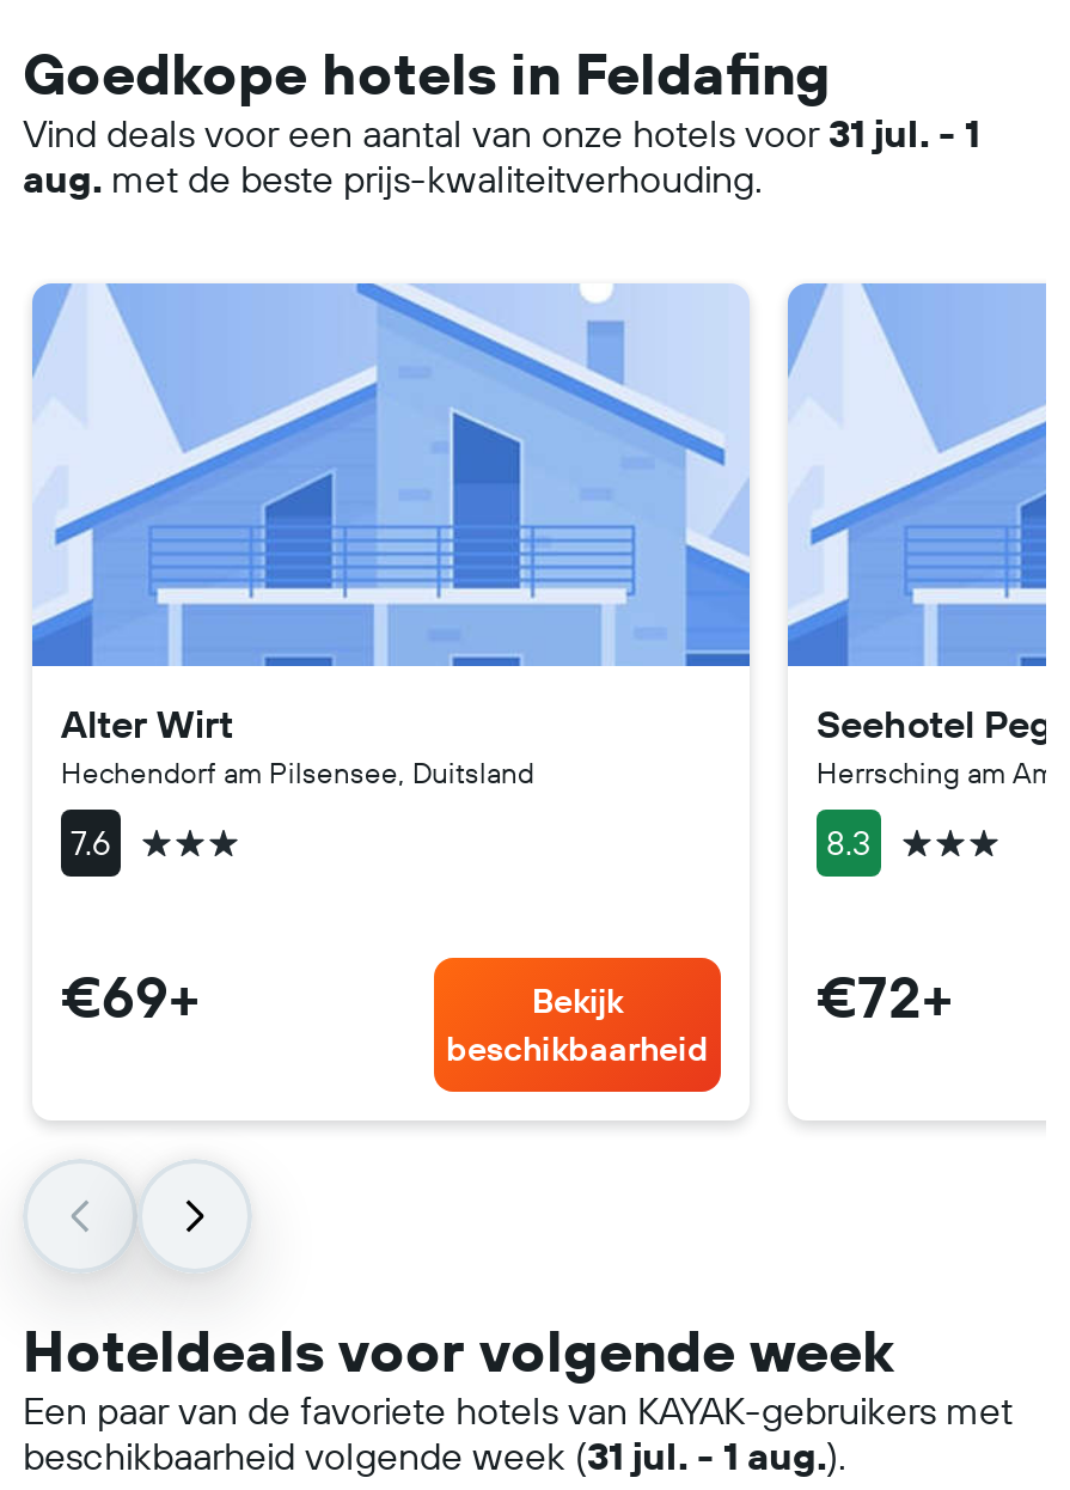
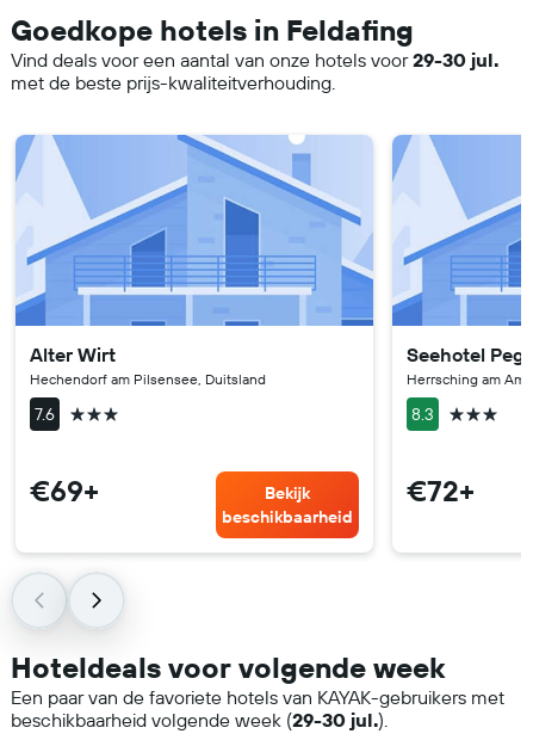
- Vind deals voor een aantal van onze hotels voor 31 jul. - 1
- aug. met de beste prijs-kwaliteitverhouding.
+ Vind deals voor een aantal van onze hotels voor 29-30 jul.
+ met de beste prijs-kwaliteitverhouding.

- beschikbaarheid volgende week (31 jul. - 1 aug.).
+ beschikbaarheid volgende week (29-30 jul.).
